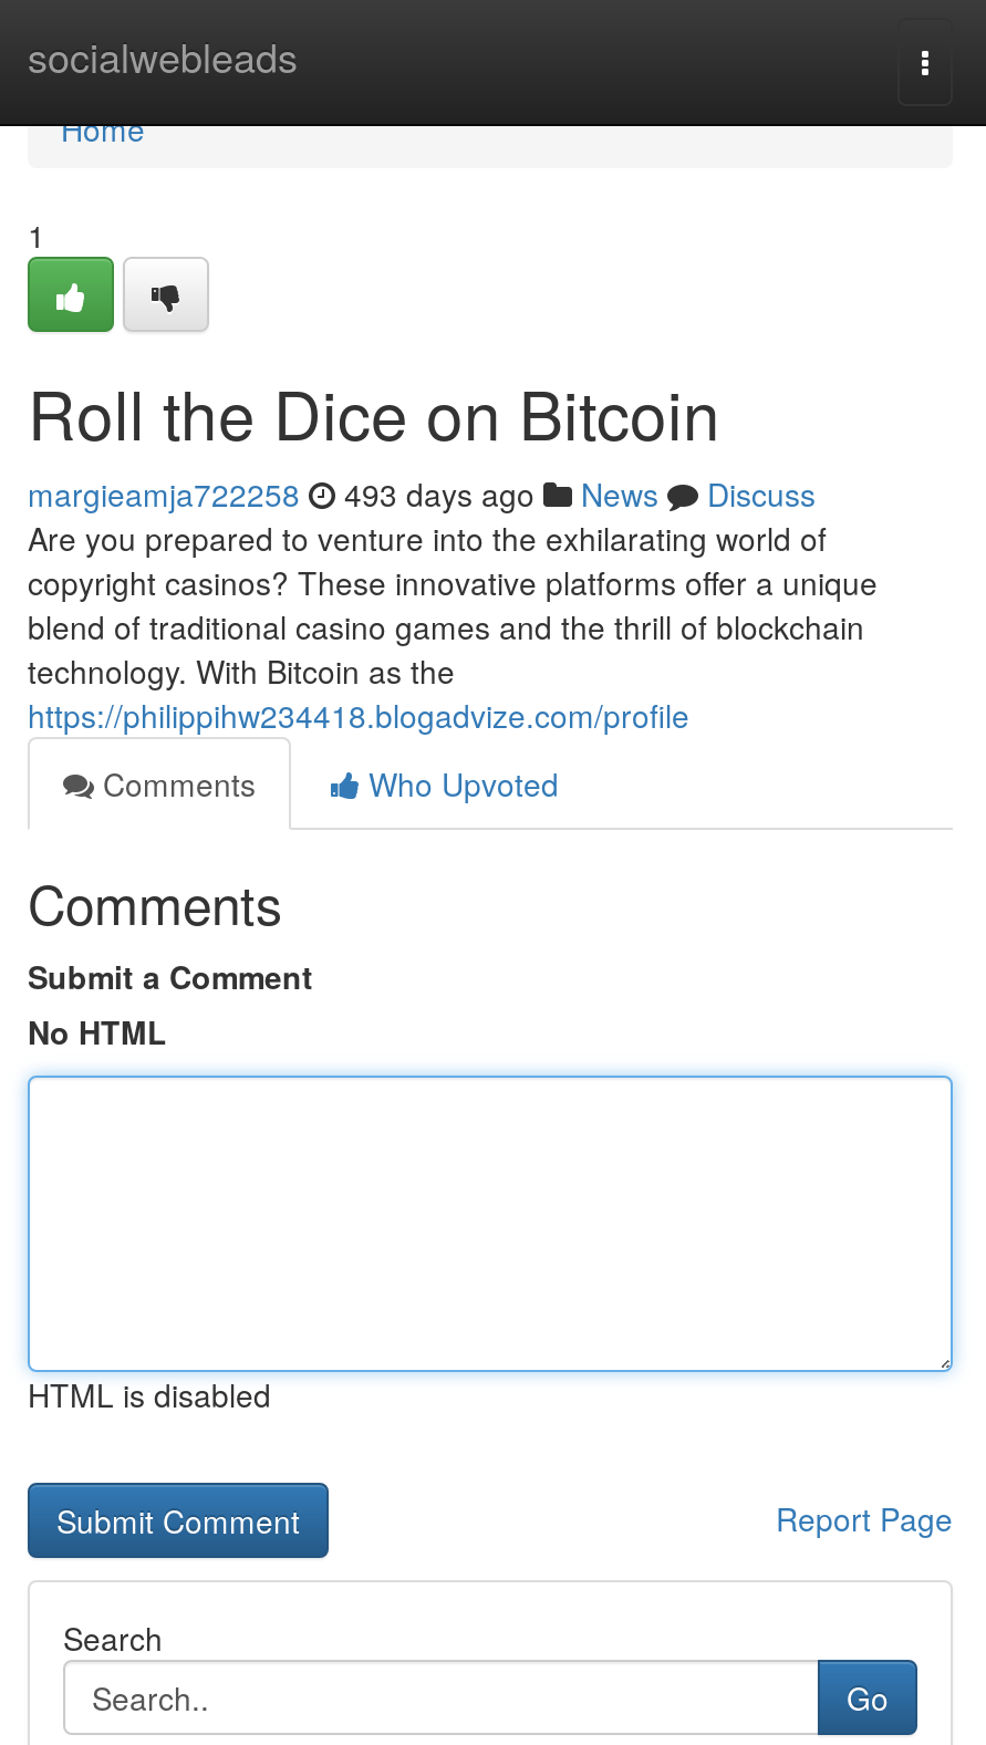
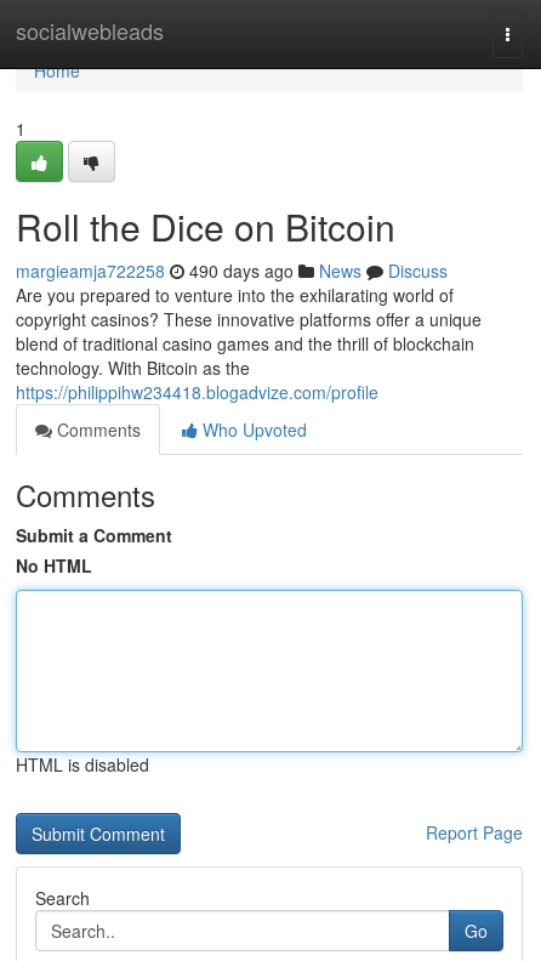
- margieamja722258 493 days ago News Discuss
+ margieamja722258 490 days ago News Discuss
